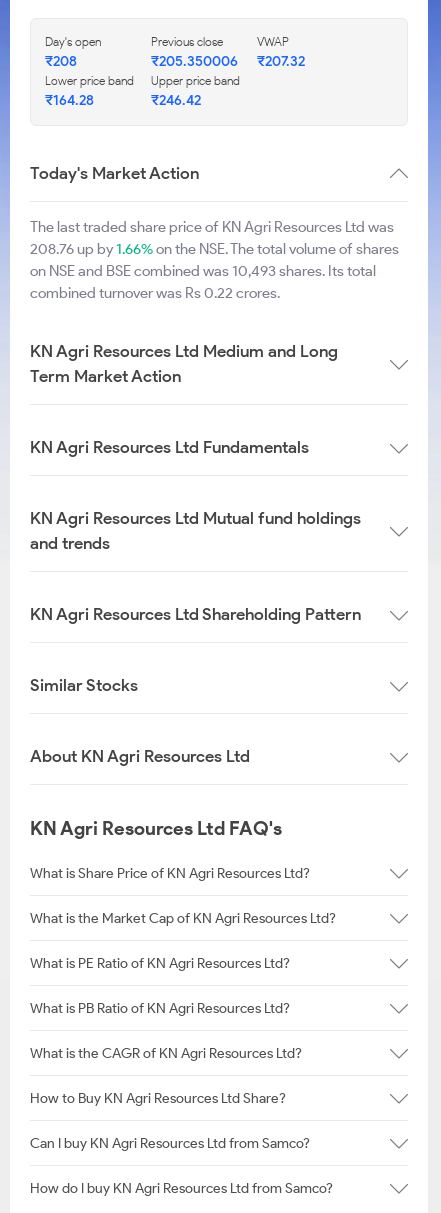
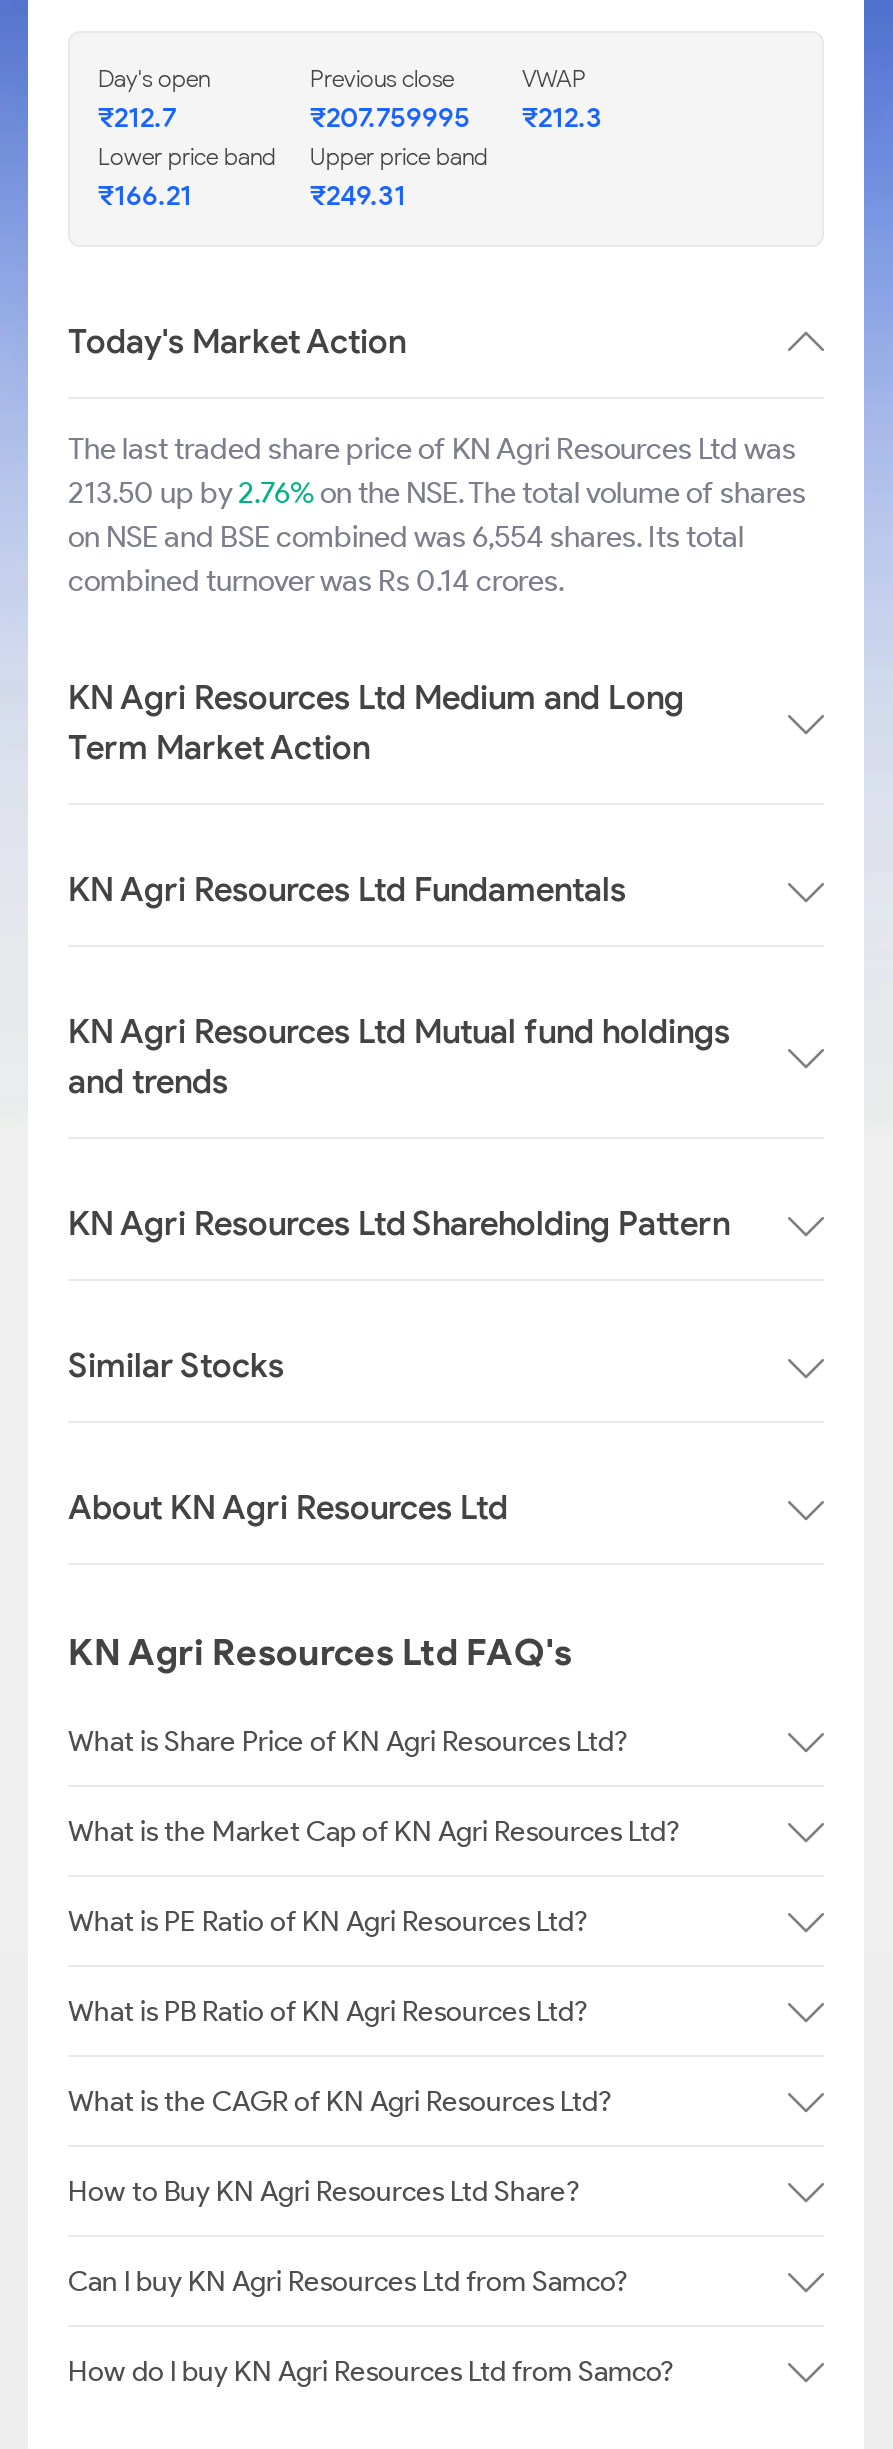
- ₹208
+ ₹212.7

- ₹205.350006
+ ₹207.759995

- ₹207.32
+ ₹212.3

- ₹164.28
+ ₹166.21

- ₹246.42
+ ₹249.31

- 208.76 up by1.66% on the NSE. The total volume of shares
+ 213.50 up by2.76% on the NSE. The total volume of shares

- on NSE and BSE combined was 10,493 shares. Its total
+ on NSE and BSE combined was 6,554 shares. Its total

- combined turnover was Rs 0.22 crores.
+ combined turnover was Rs 0.14 crores.
